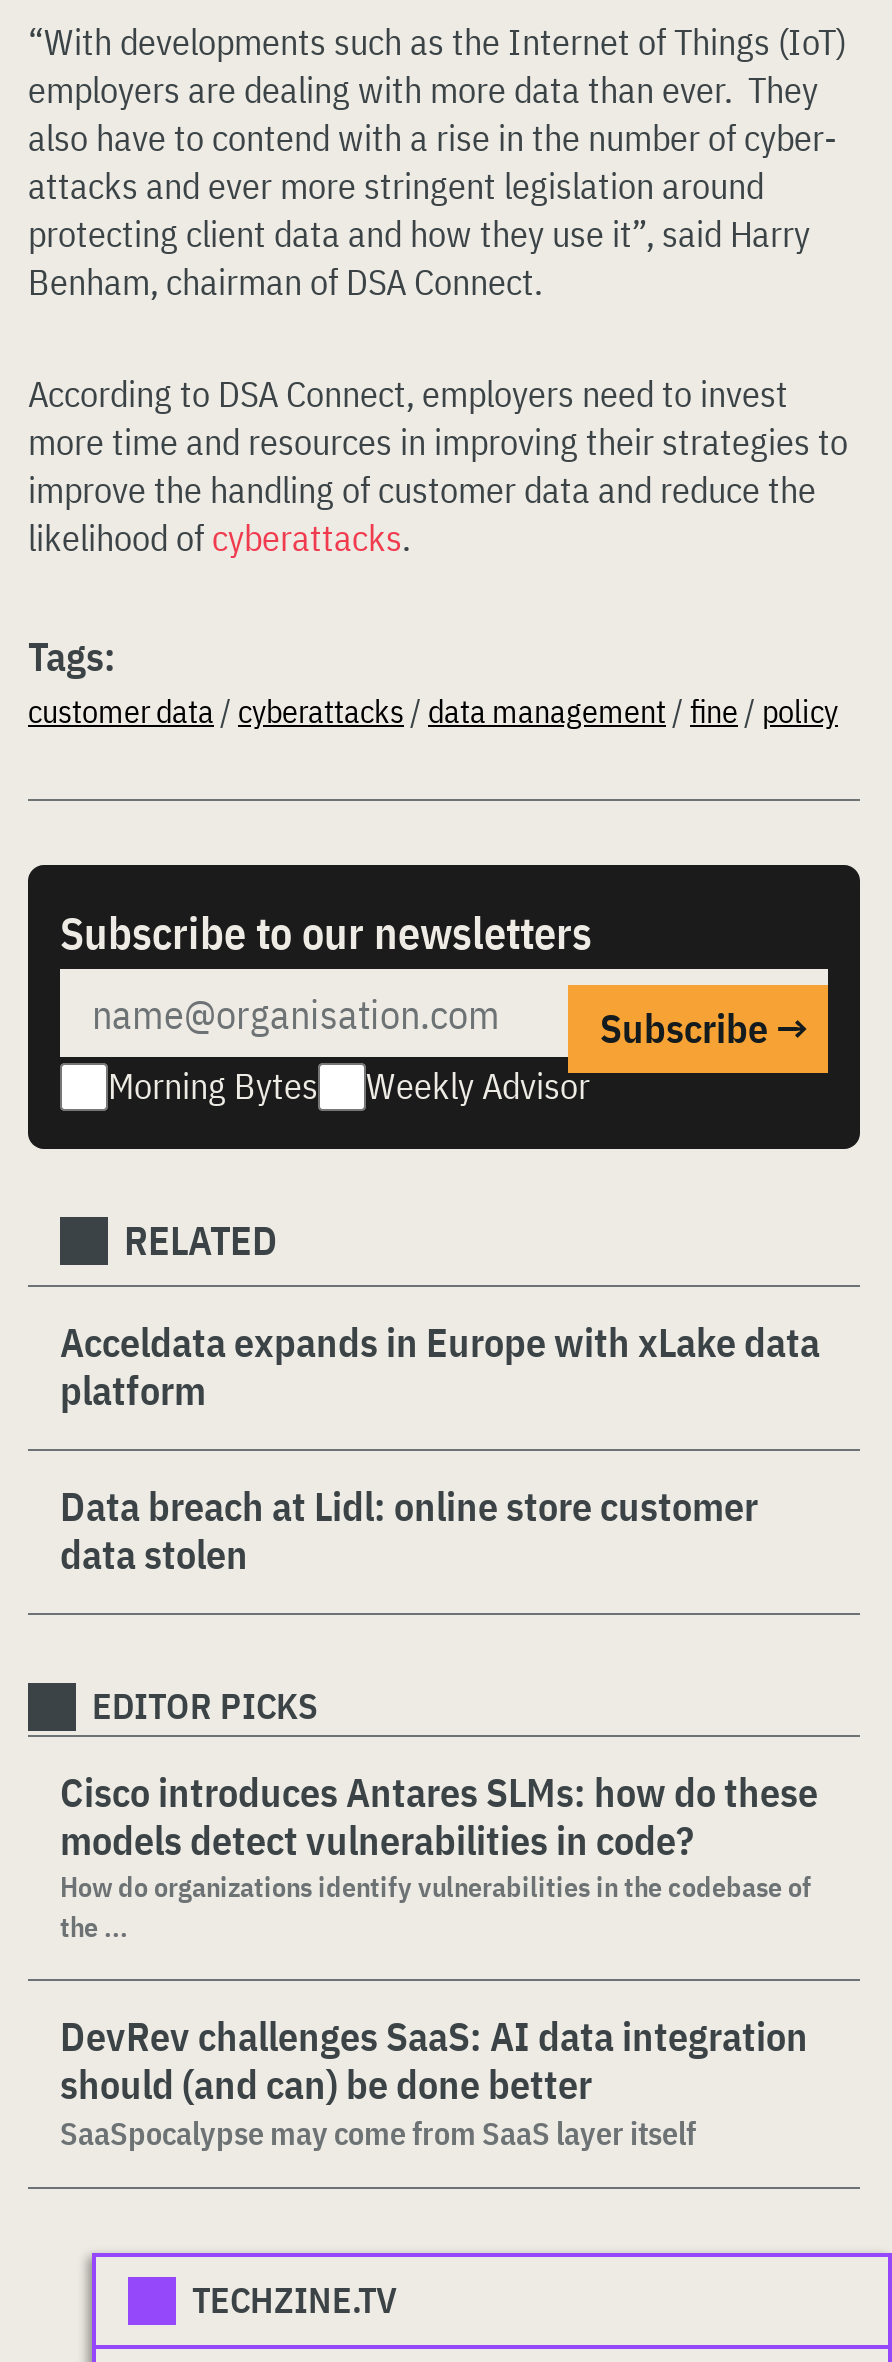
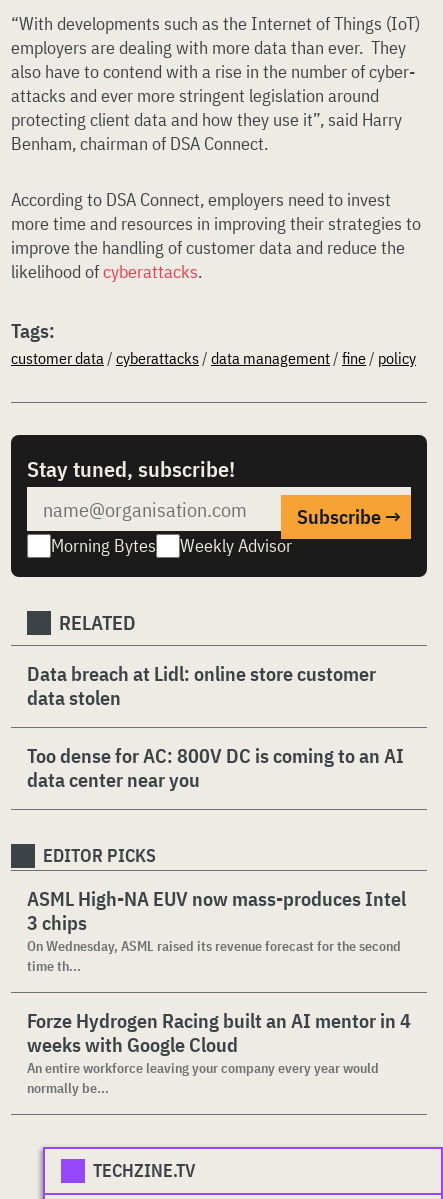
- Subscribe to our newsletters
+ Stay tuned, subscribe!

- Acceldata expands in Europe with xLake data
- platform

moved up: Data breach at Lidl: online store customer | data stolen

+ Too dense for AC: 800V DC is coming to an AI
+ data center near you

- Cisco introduces Antares SLMs: how do these
- models detect vulnerabilities in code?
- How do organizations identify vulnerabilities in the codebase of
- the ...
+ ASML High-NA EUV now mass-produces Intel
+ 3 chips
+ On Wednesday, ASML raised its revenue forecast for the second
+ time th...

- DevRev challenges SaaS: AI data integration
- should (and can) be done better
- SaaSpocalypse may come from SaaS layer itself
+ Forze Hydrogen Racing built an AI mentor in 4
+ weeks with Google Cloud
+ An entire workforce leaving your company every year would
+ normally be...
